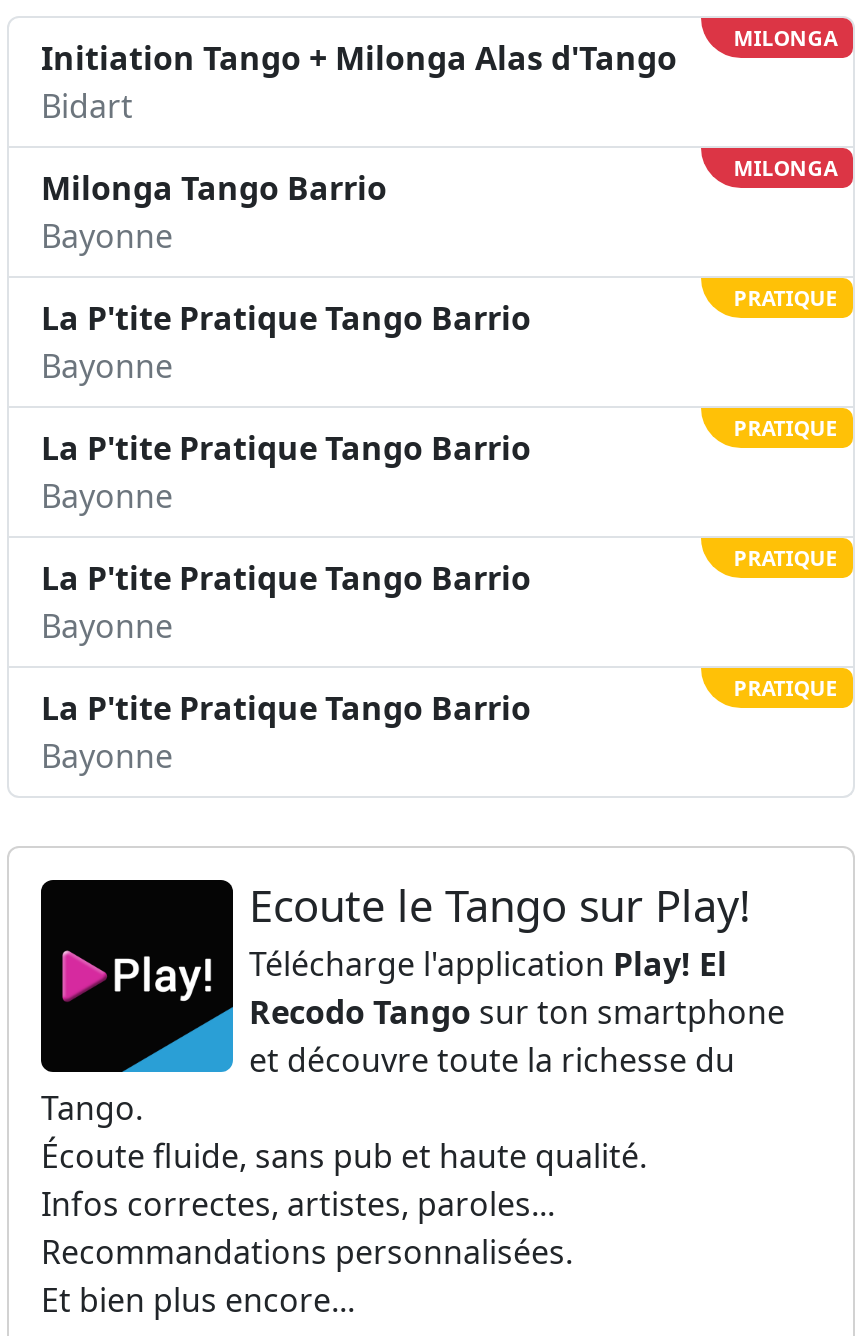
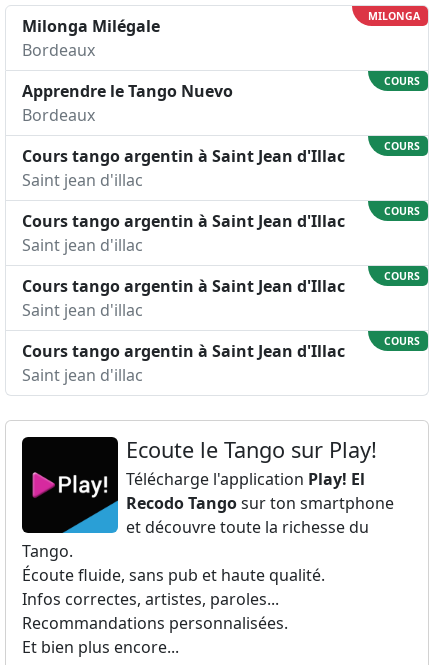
- Initiation Tango + Milonga Alas d'Tango
- Bidart
+ Milonga Milégale
+ Bordeaux

- MILONGA
- Milonga Tango Barrio
- Bayonne
+ COURS
+ Apprendre le Tango Nuevo
+ Bordeaux

- PRATIQUE
- La P'tite Pratique Tango Barrio
- Bayonne
+ COURS
+ Cours tango argentin à Saint Jean d'Illac
+ Saint jean d'illac

- PRATIQUE
- La P'tite Pratique Tango Barrio
- Bayonne
+ COURS
+ Cours tango argentin à Saint Jean d'Illac
+ Saint jean d'illac

- PRATIQUE
- La P'tite Pratique Tango Barrio
- Bayonne
+ COURS
+ Cours tango argentin à Saint Jean d'Illac
+ Saint jean d'illac

- PRATIQUE
- La P'tite Pratique Tango Barrio
- Bayonne
+ COURS
+ Cours tango argentin à Saint Jean d'Illac
+ Saint jean d'illac
